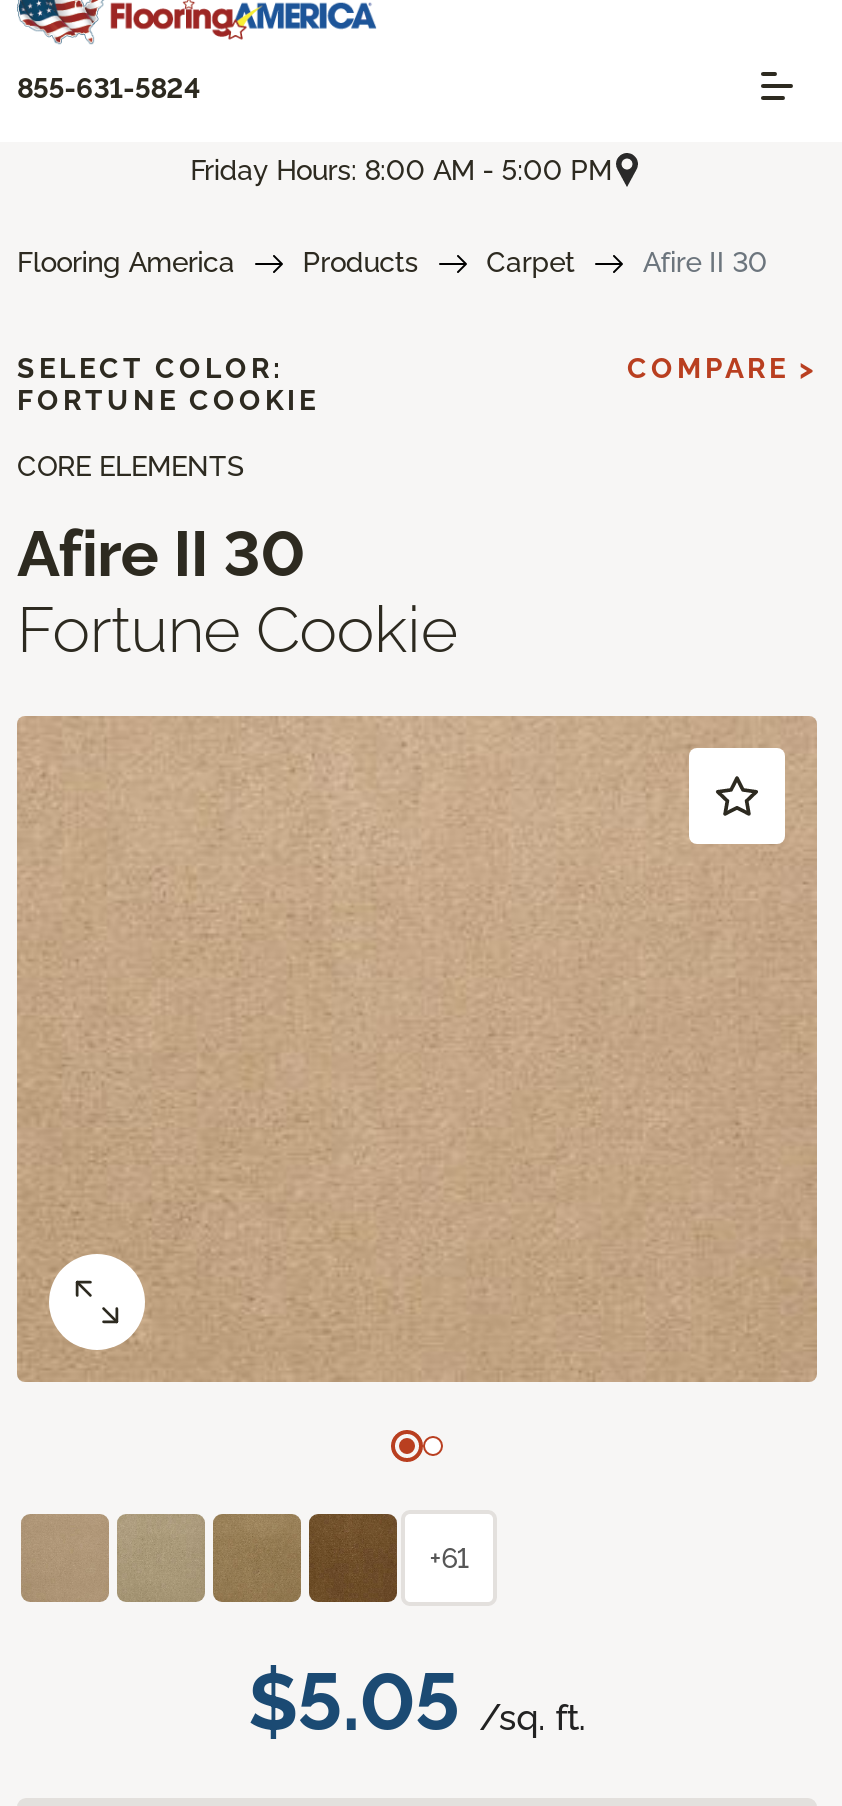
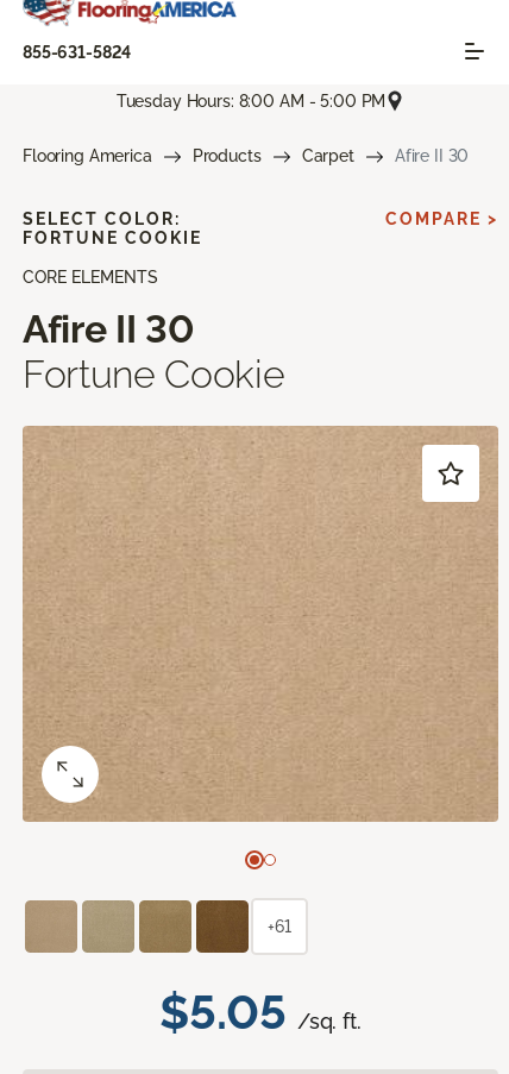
- Friday Hours: 8:00 AM - 5:00 PM
+ Tuesday Hours: 8:00 AM - 5:00 PM
